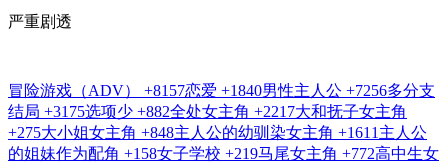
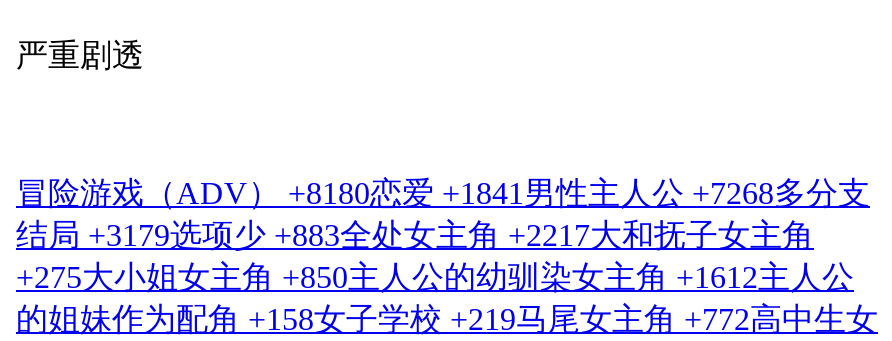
- 冒险游戏（ADV）+8157恋爱+1840男性主人公+7256多分支
+ 冒险游戏（ADV）+8180恋爱+1841男性主人公+7268多分支

- 结局+3175选项少+882全处女主角+2217大和抚子女主角
+ 结局+3179选项少+883全处女主角+2217大和抚子女主角

- +275大小姐女主角+848主人公的幼驯染女主角+1611主人公
+ +275大小姐女主角+850主人公的幼驯染女主角+1612主人公
